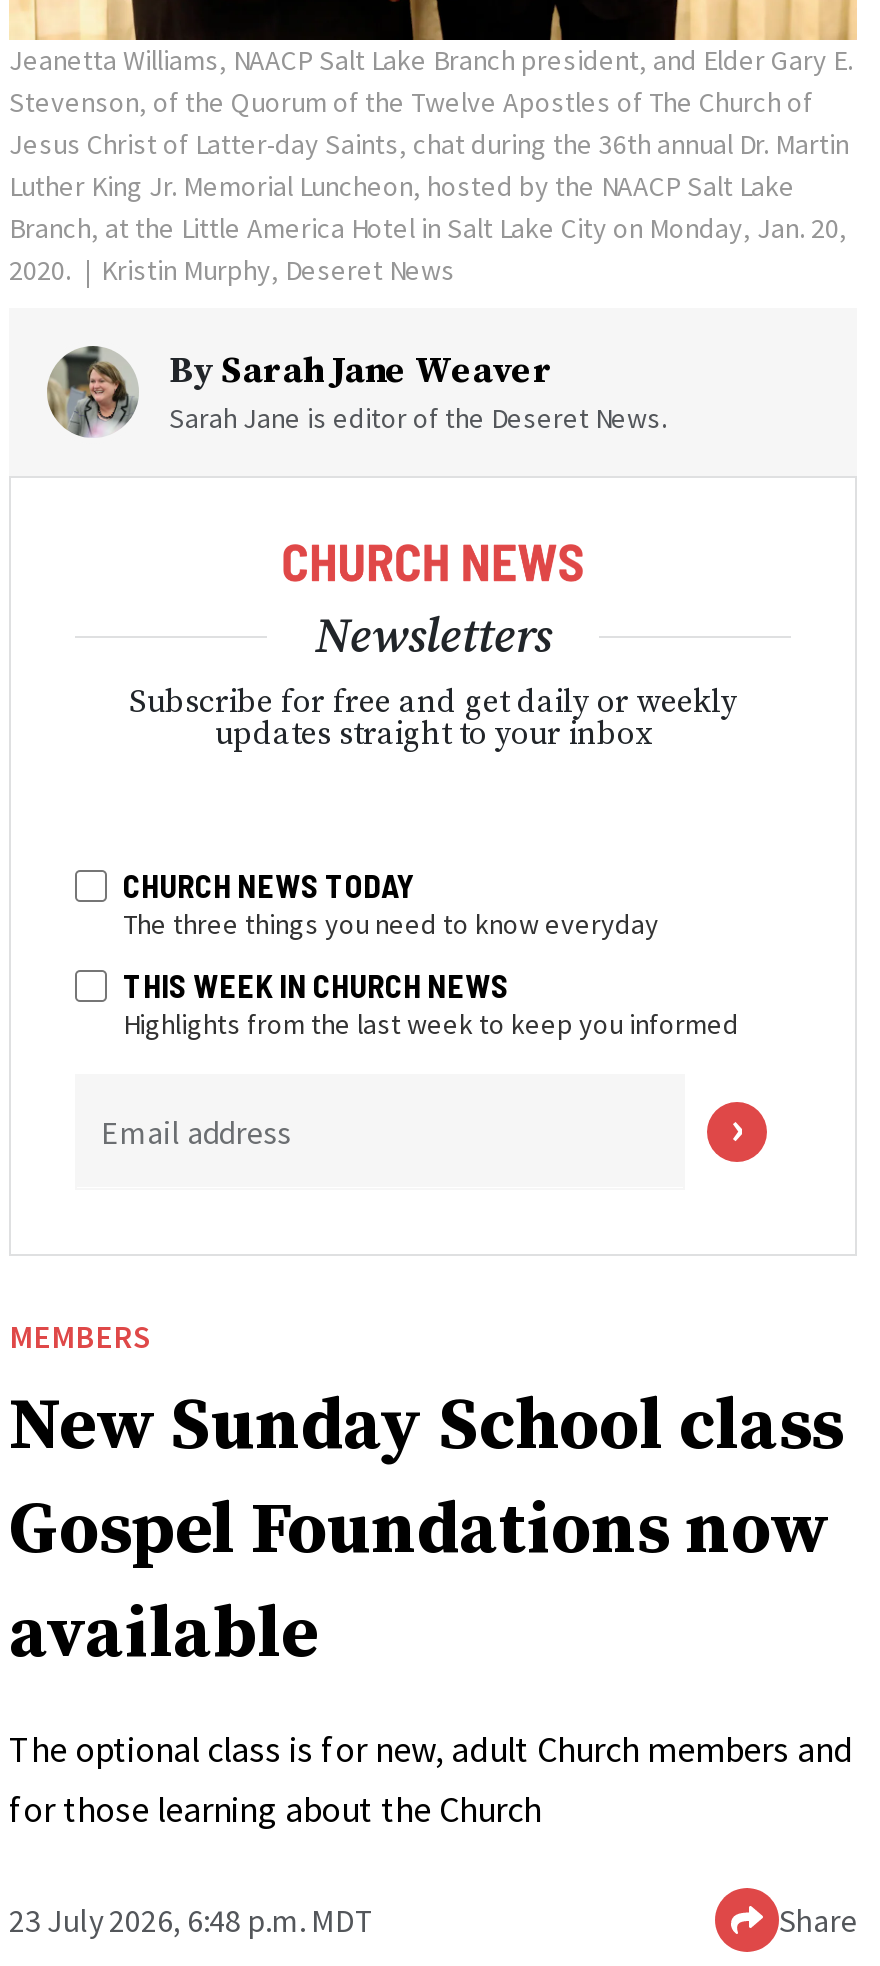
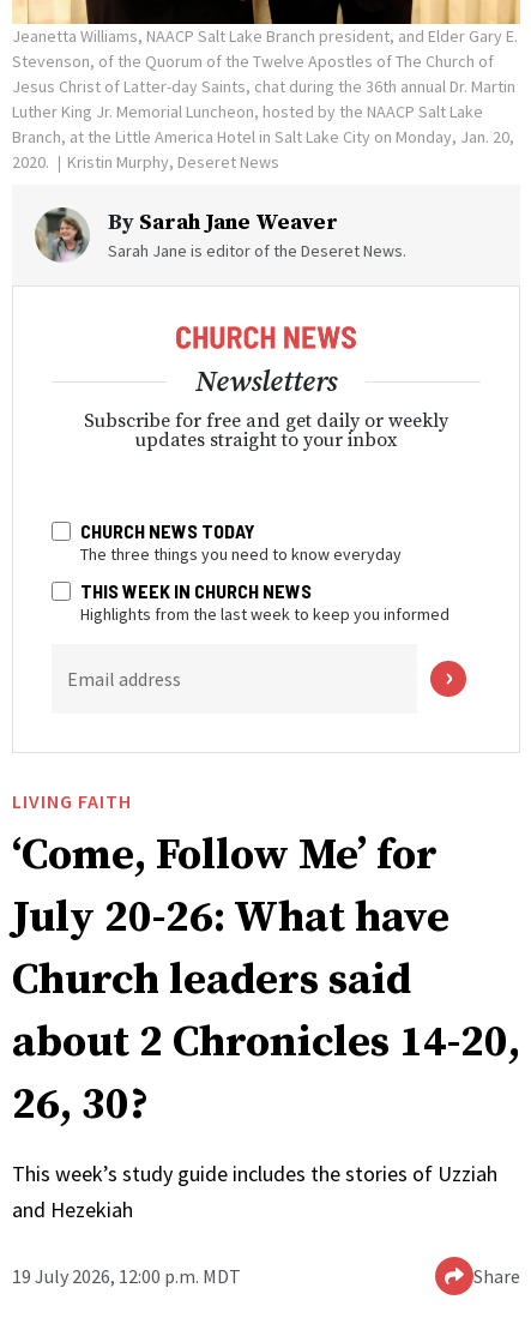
- MEMBERS
- New Sunday School class
- Gospel Foundations now
- available
+ LIVING FAITH
+ ‘Come, Follow Me’ for
+ July 20-26: What have
+ Church leaders said
+ about 2 Chronicles 14-20,
+ 26, 30?

- The optional class is for new, adult Church members and
- for those learning about the Church
+ This week’s study guide includes the stories of Uzziah
+ and Hezekiah

- 23 July 2026, 6:48 p.m. MDT
+ 19 July 2026, 12:00 p.m. MDT
